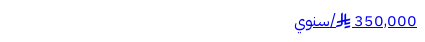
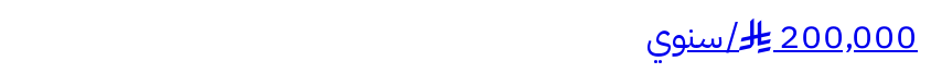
- 350,000
+ 200,000
